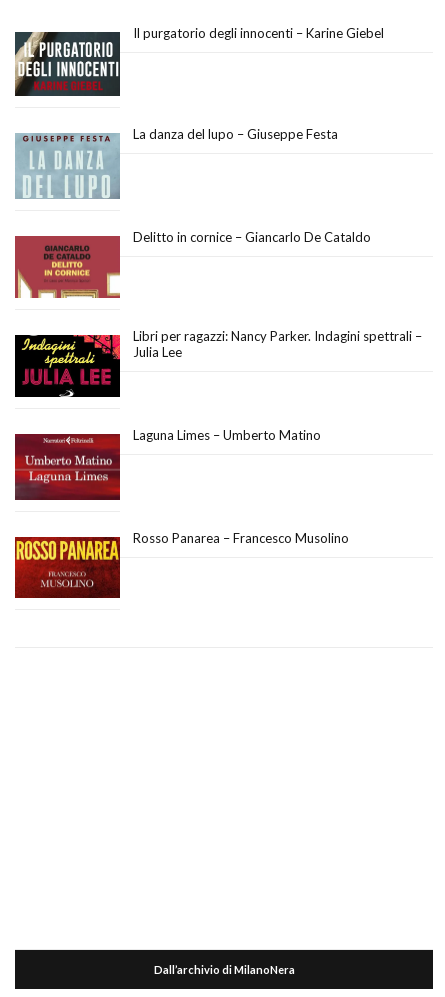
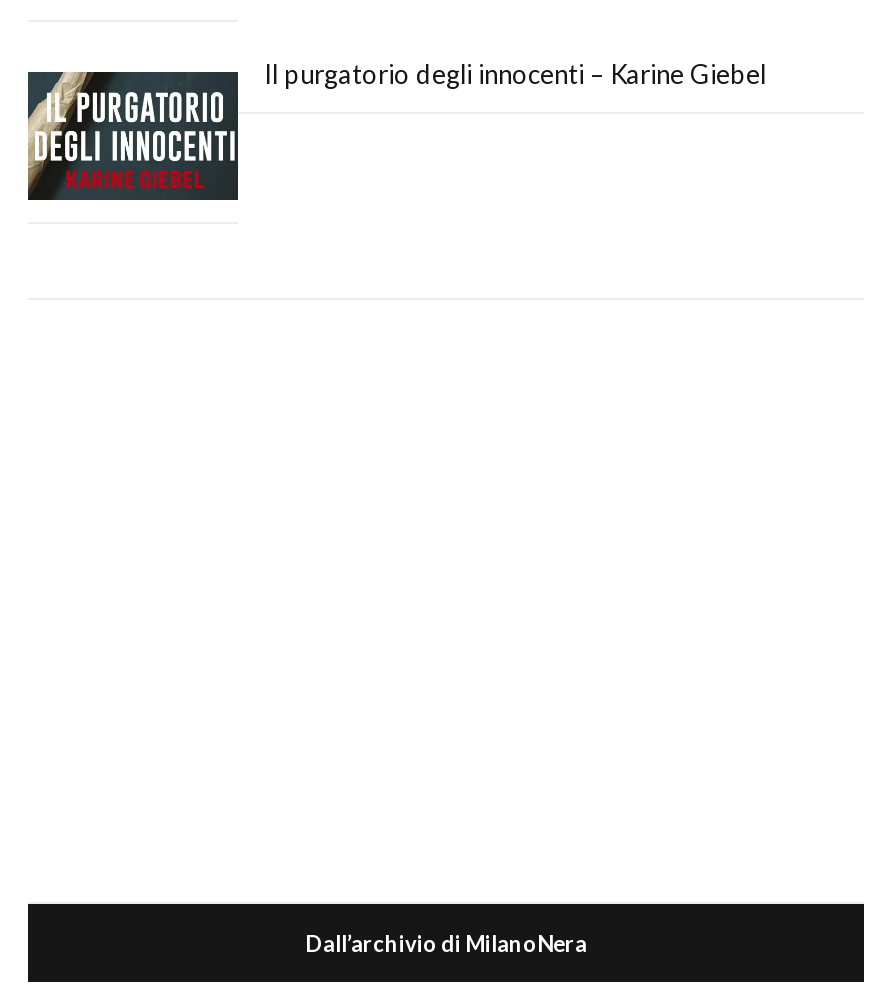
- [image]
- La danza del lupo – Giuseppe Festa

- [image]
- Delitto in cornice – Giancarlo De Cataldo

- [image]
- Libri per ragazzi: Nancy Parker. Indagini spettrali –
- Julia Lee

- [image]
- Laguna Limes – Umberto Matino

- [image]
- Rosso Panarea – Francesco Musolino
